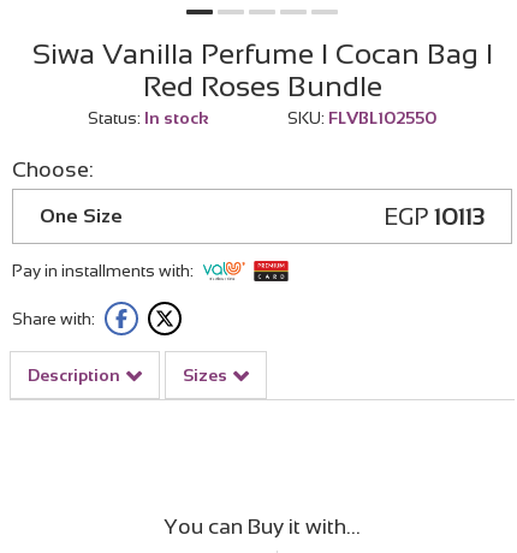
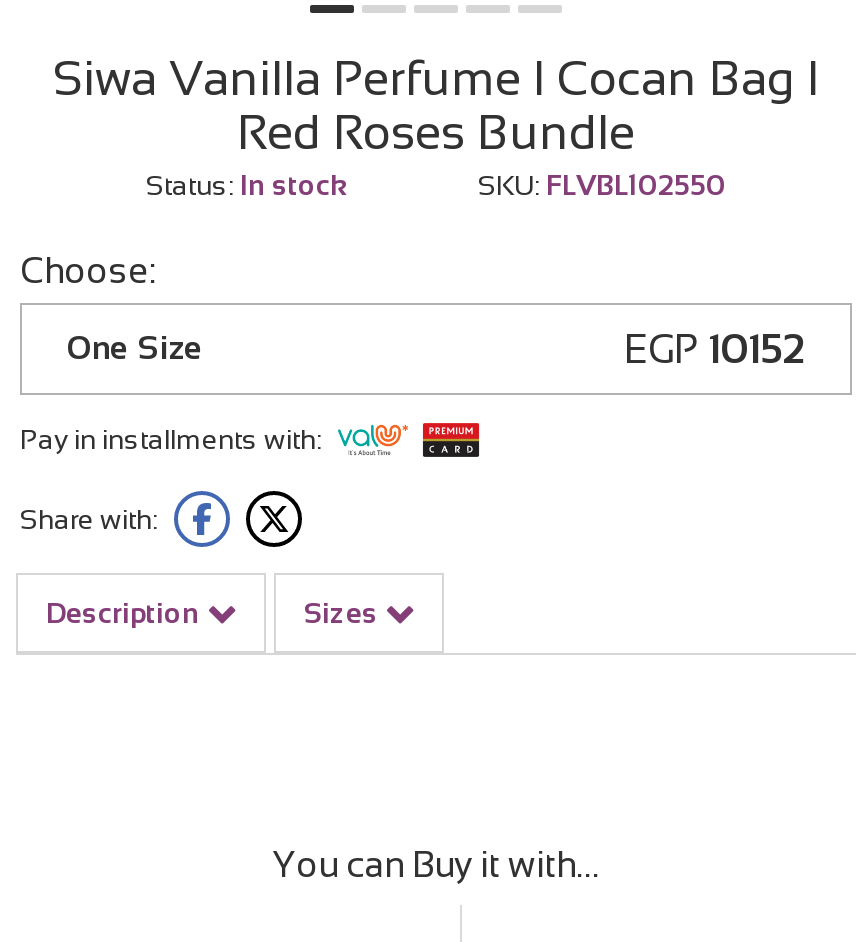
- EGP 10113
+ EGP 10152
